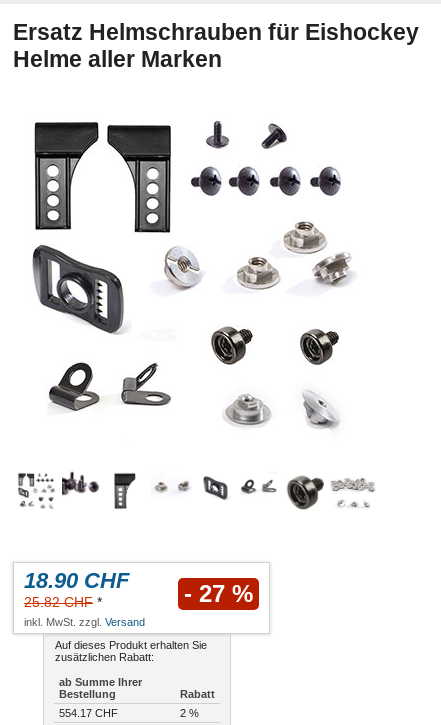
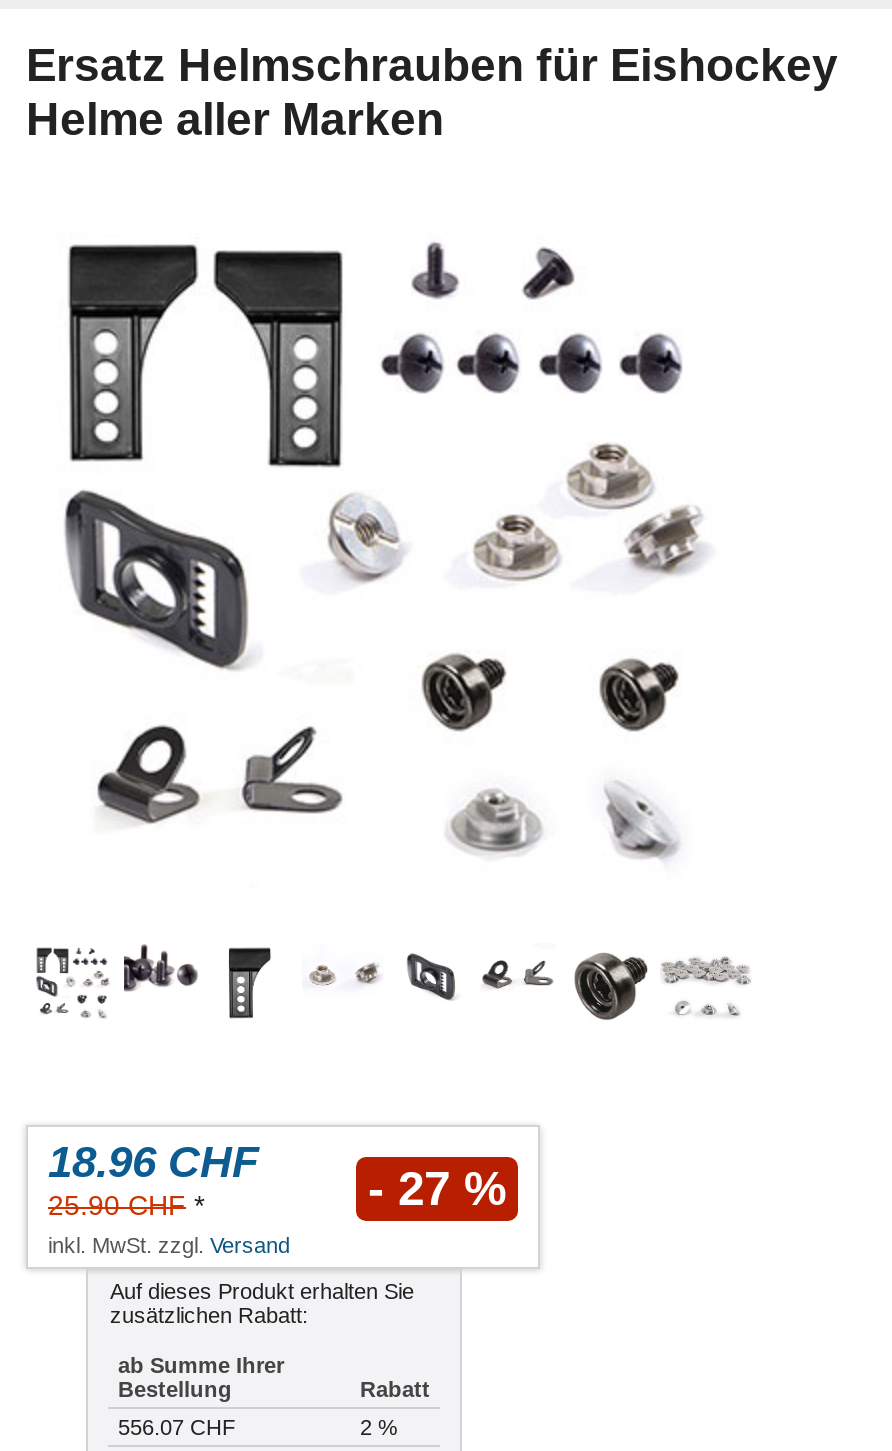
- 18.90 CHF
+ 18.96 CHF

- 25.82 CHF *
+ 25.90 CHF *

- 554.17 CHF
+ 556.07 CHF
